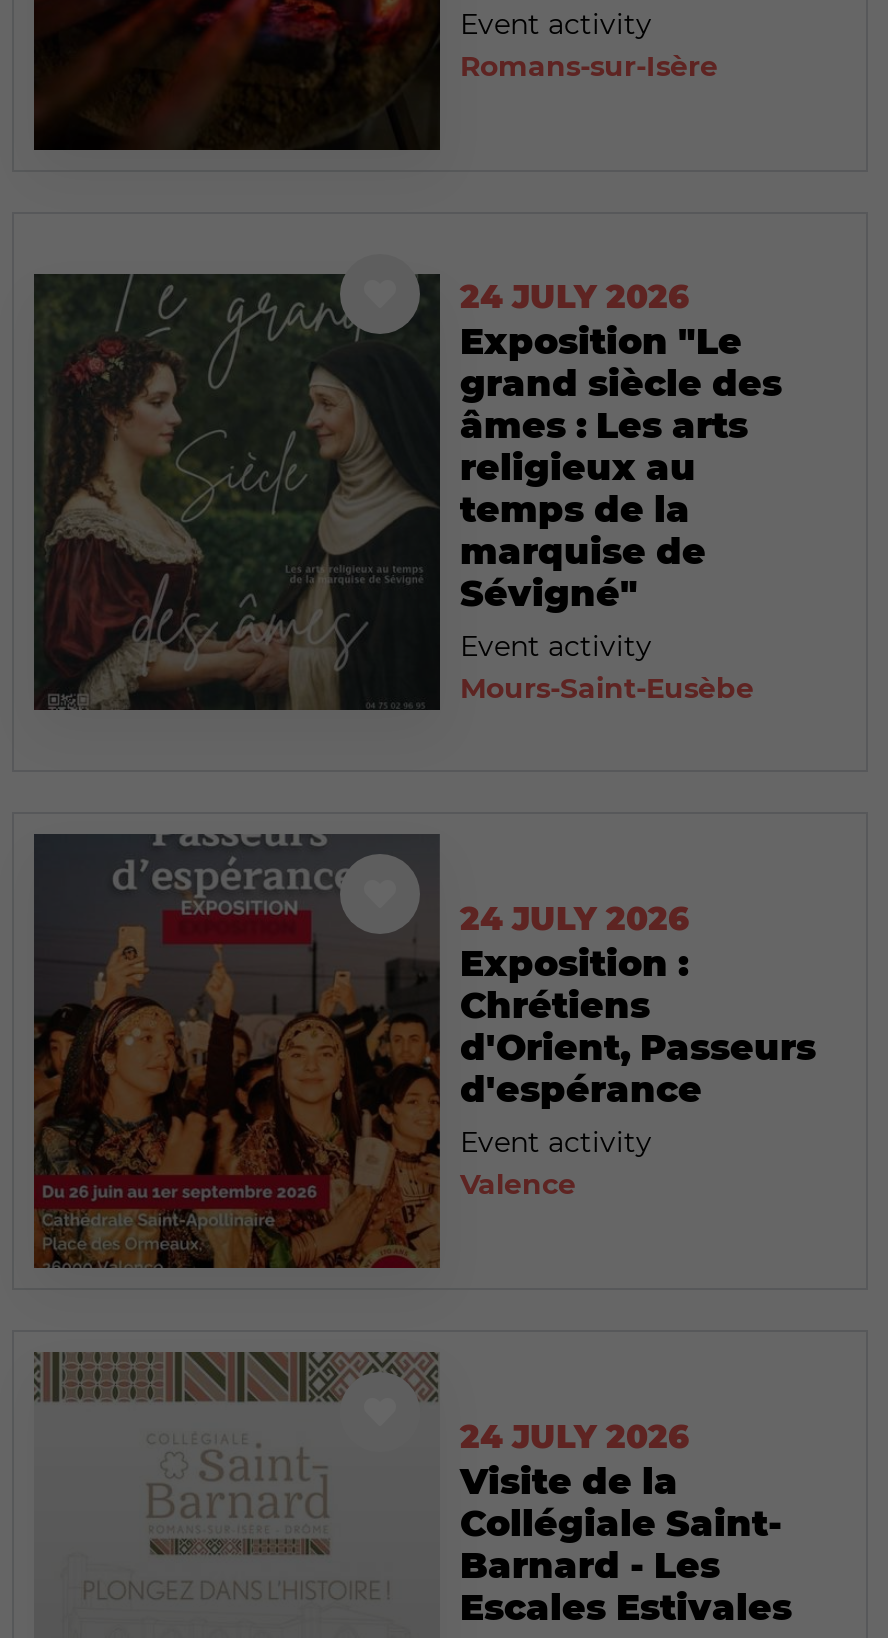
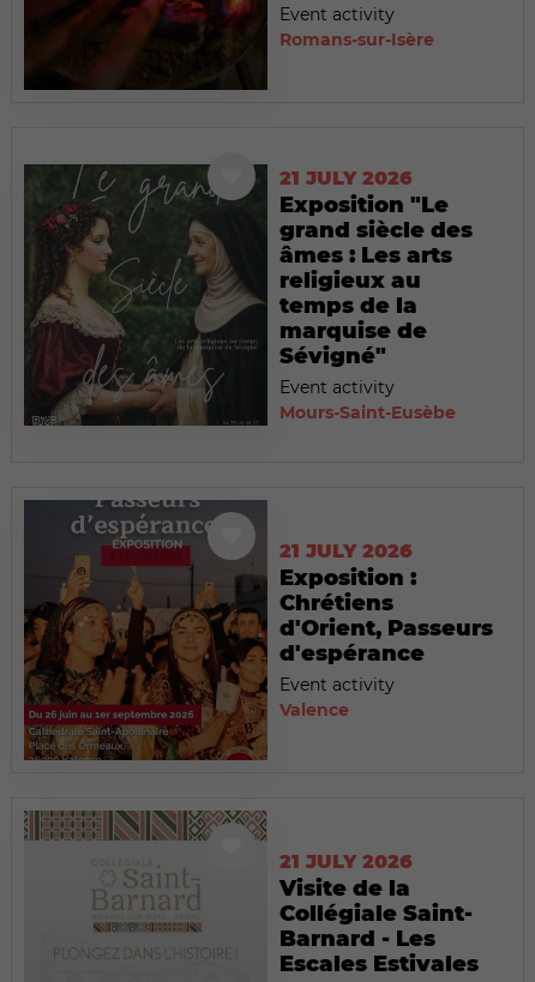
- 24 JULY 2026
+ 21 JULY 2026

- 24 JULY 2026
+ 21 JULY 2026

- 24 JULY 2026
+ 21 JULY 2026
